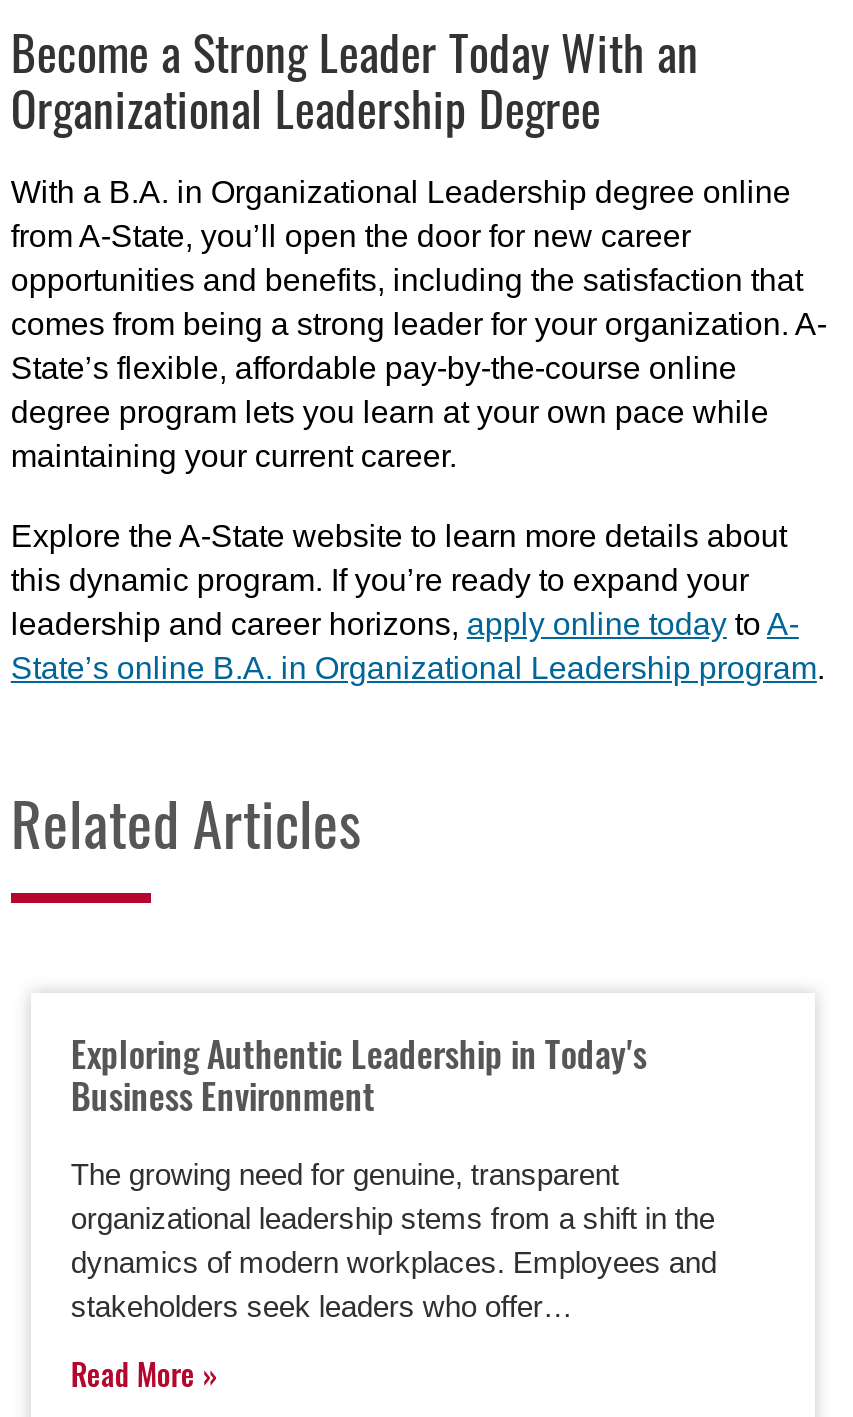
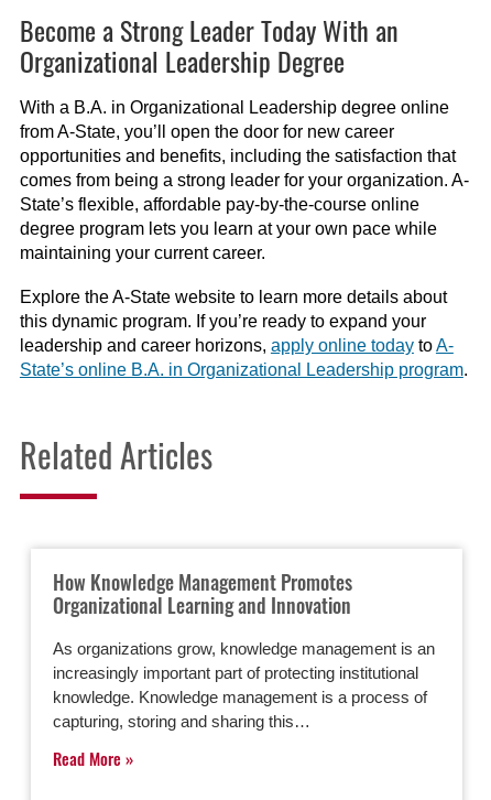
- Exploring Authentic Leadership in Today's
- Business Environment
+ How Knowledge Management Promotes
+ Organizational Learning and Innovation

- The growing need for genuine, transparent
- organizational leadership stems from a shift in the
- dynamics of modern workplaces. Employees and
- stakeholders seek leaders who offer…
+ As organizations grow, knowledge management is an
+ increasingly important part of protecting institutional
+ knowledge. Knowledge management is a process of
+ capturing, storing and sharing this…
